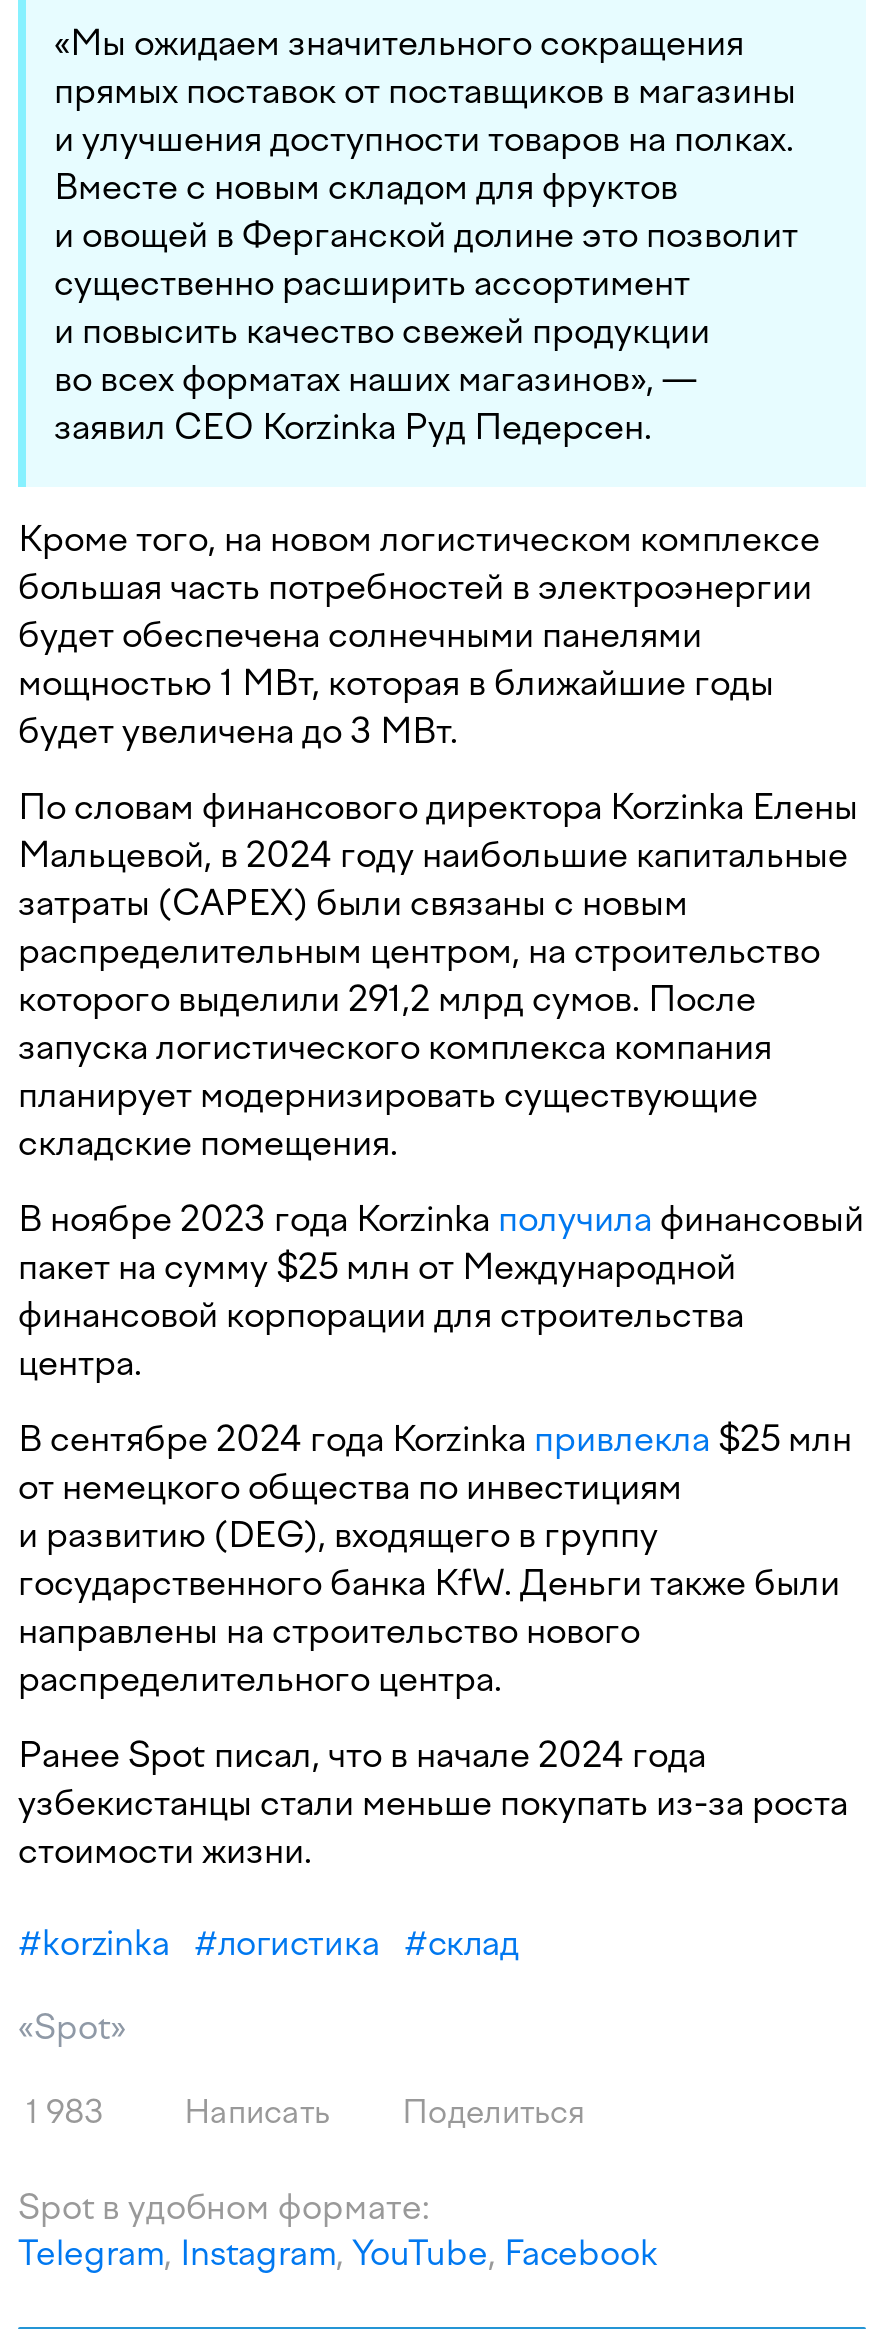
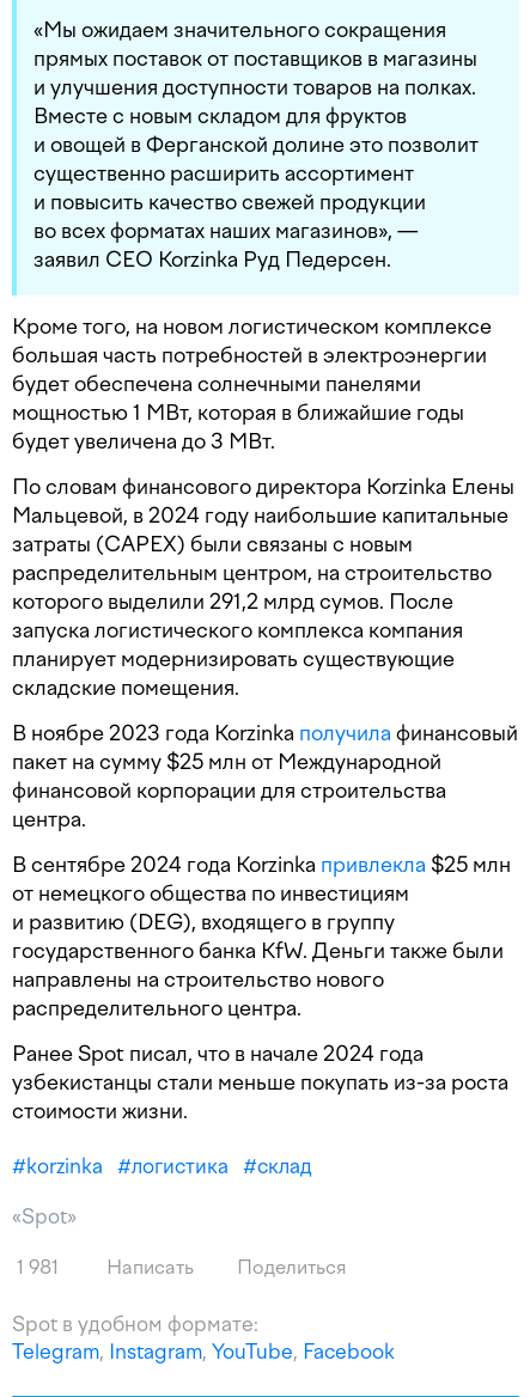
- 1 983 Написать Поделиться
+ 1 981 Написать Поделиться
